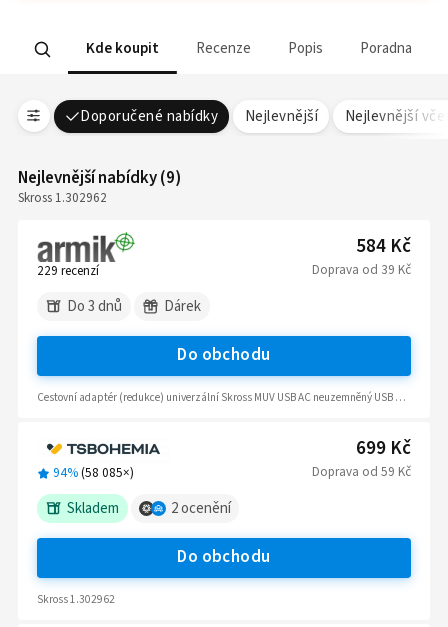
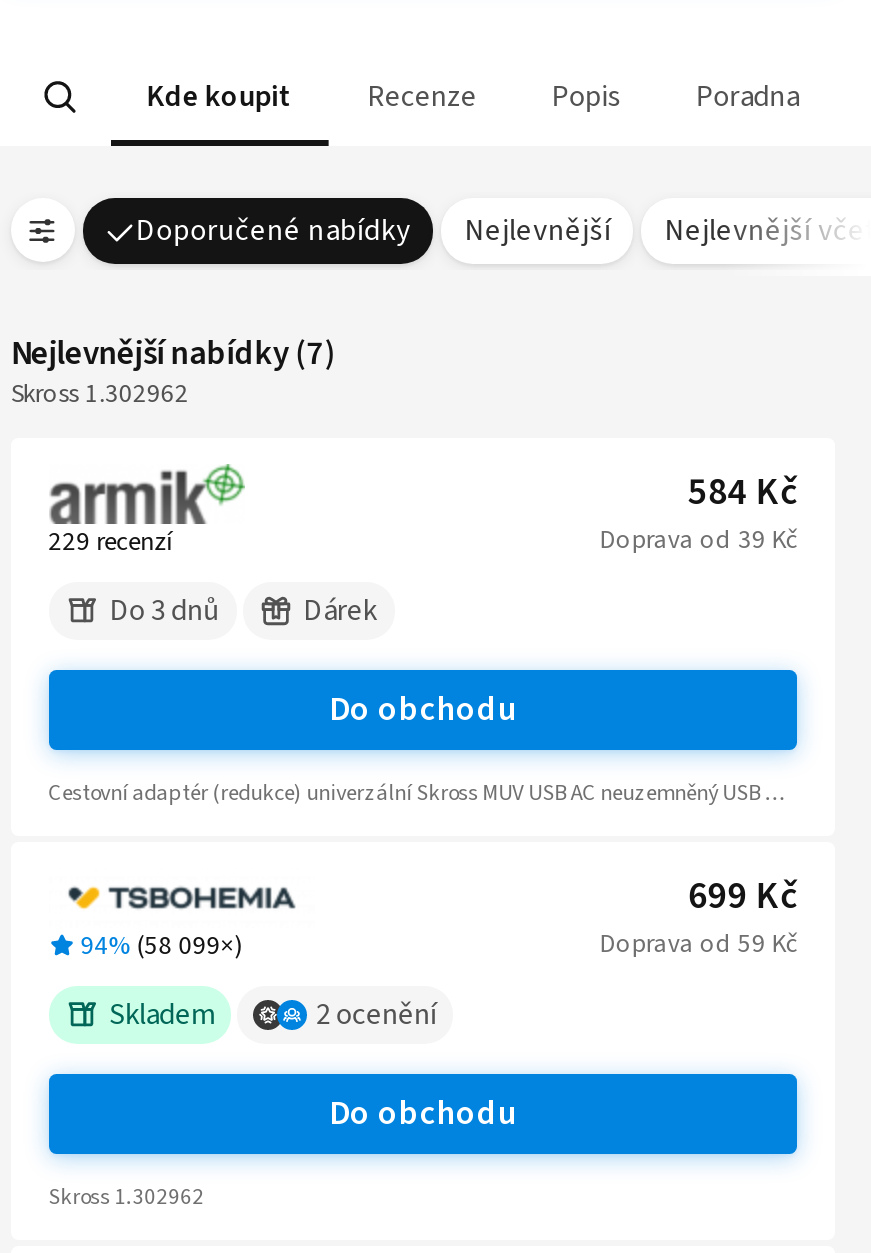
- Nejlevnější nabídky (9)
+ Nejlevnější nabídky (7)

- 94% (58 085×)
+ 94% (58 099×)
